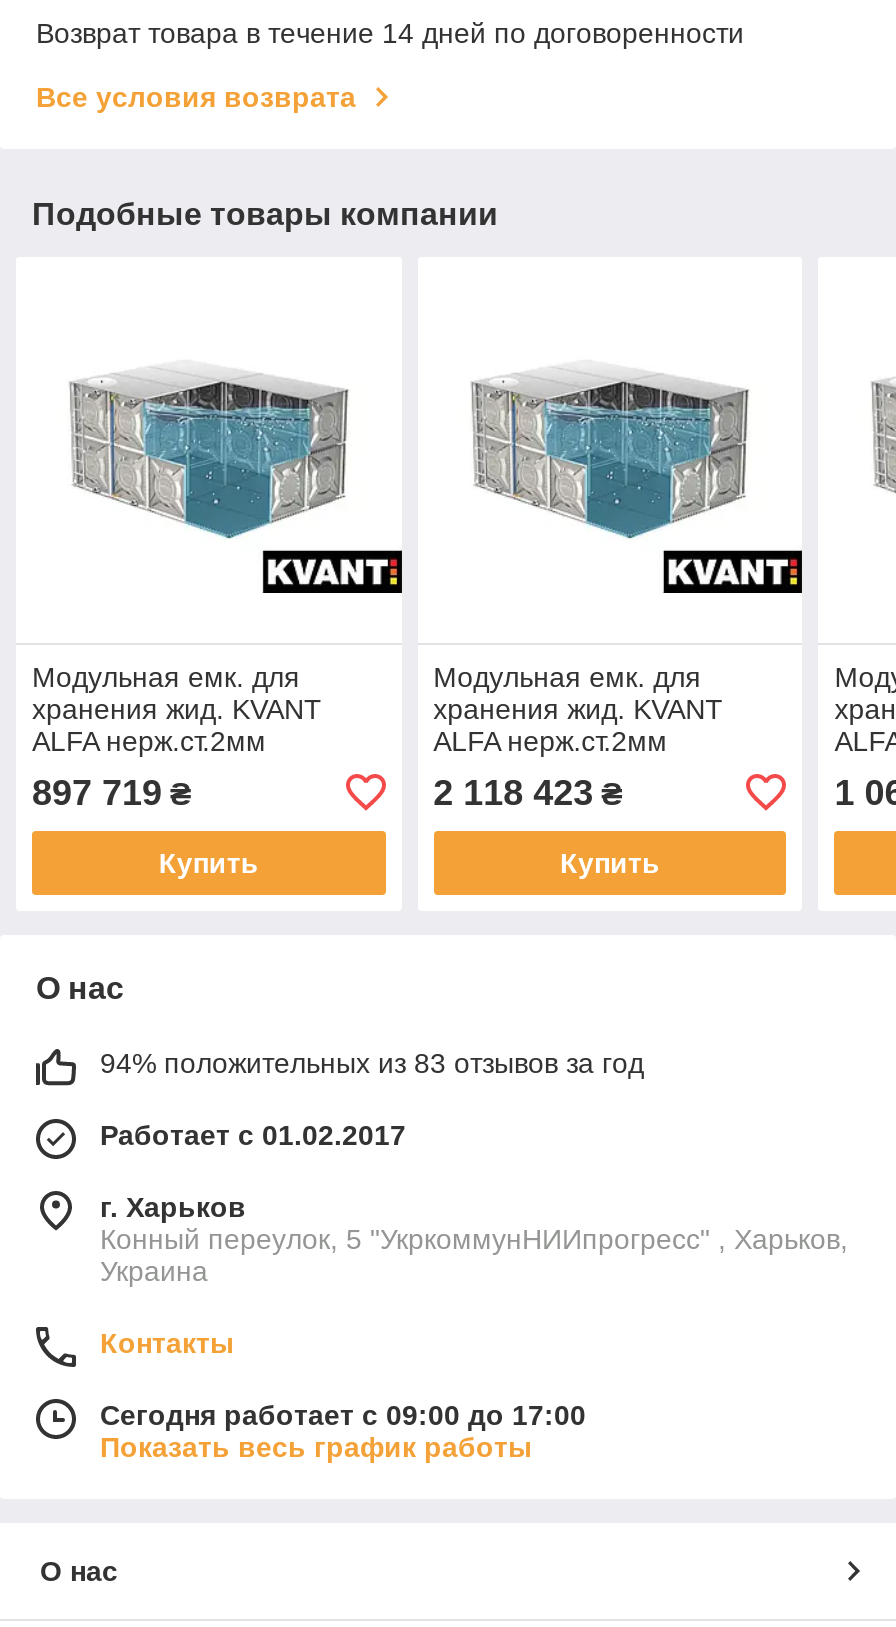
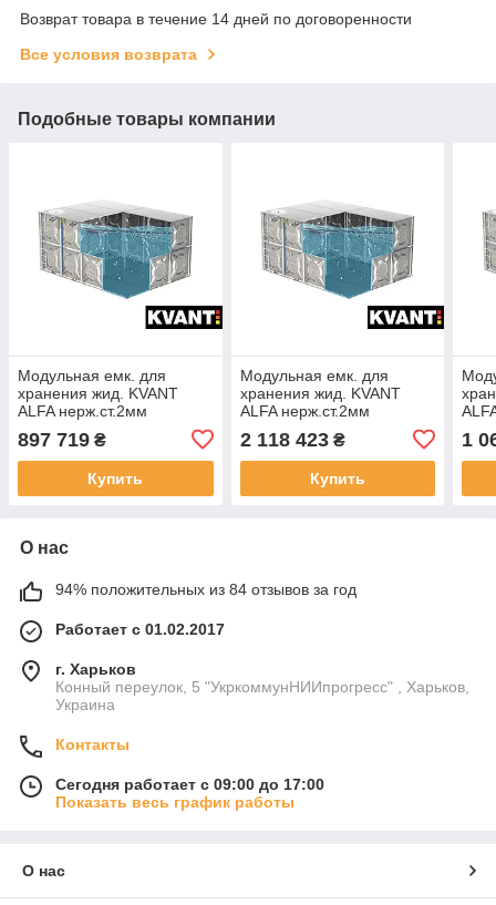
- 94% положительных из 83 отзывов за год
+ 94% положительных из 84 отзывов за год
